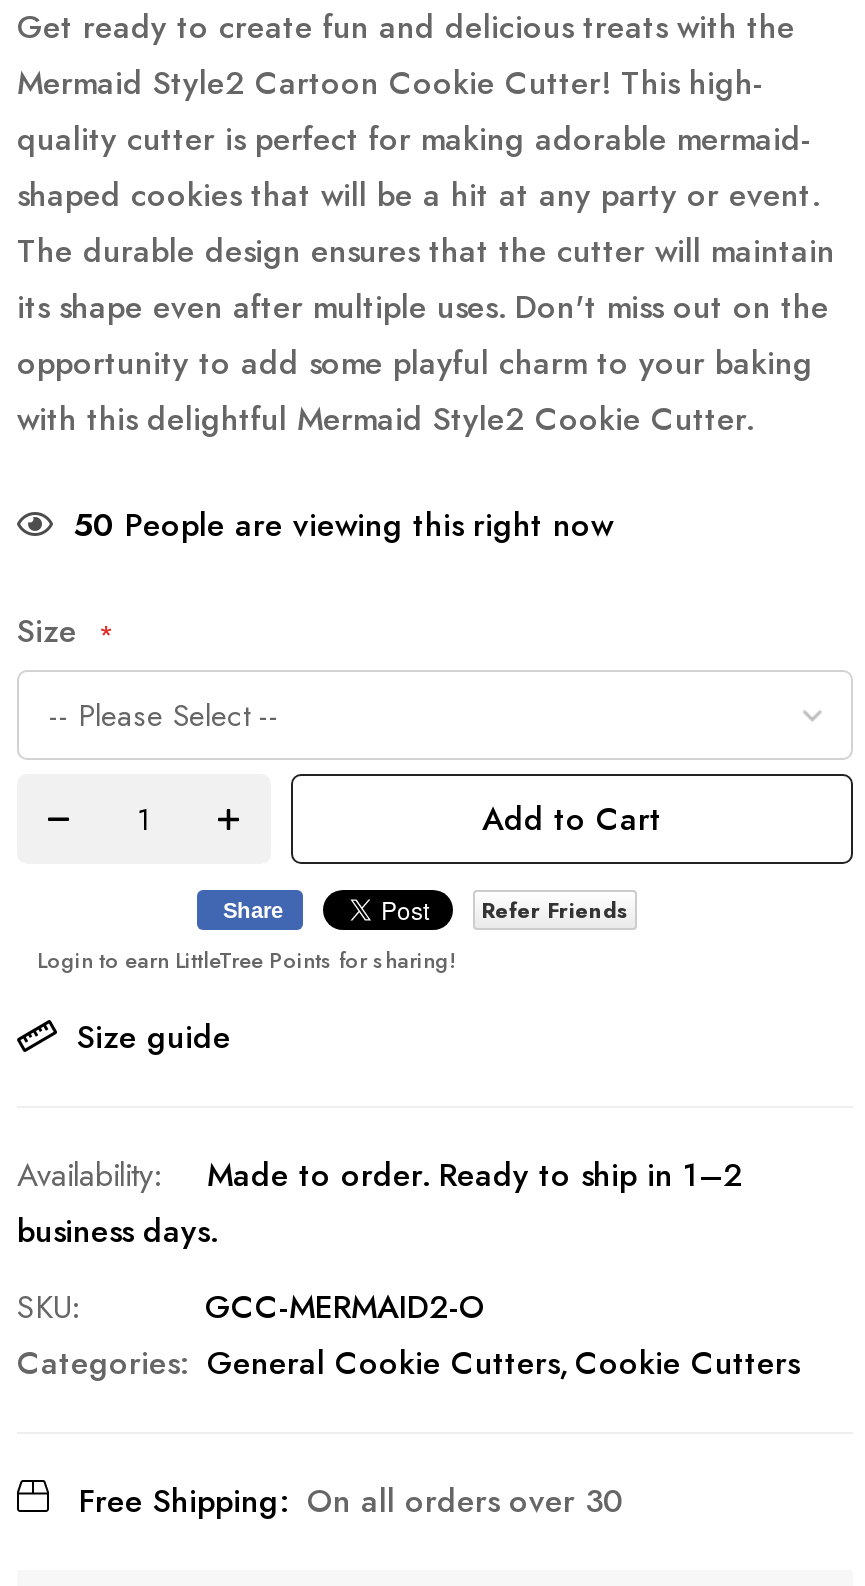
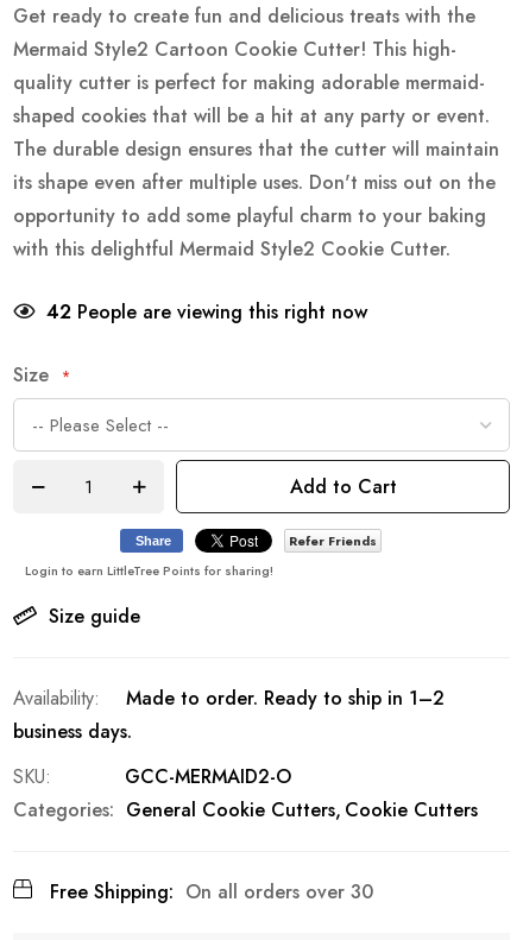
- 50 People are viewing this right now
+ 42 People are viewing this right now
